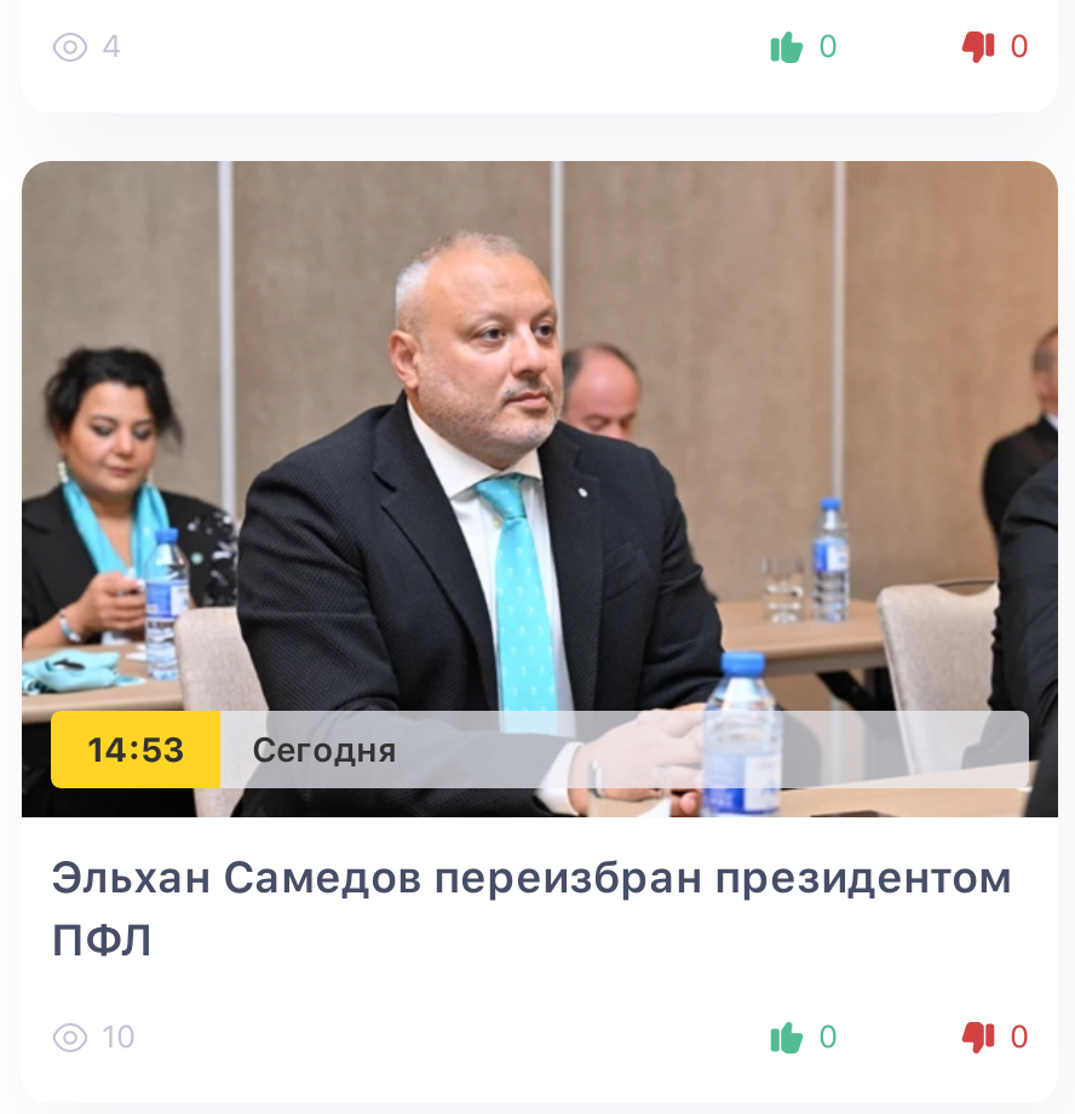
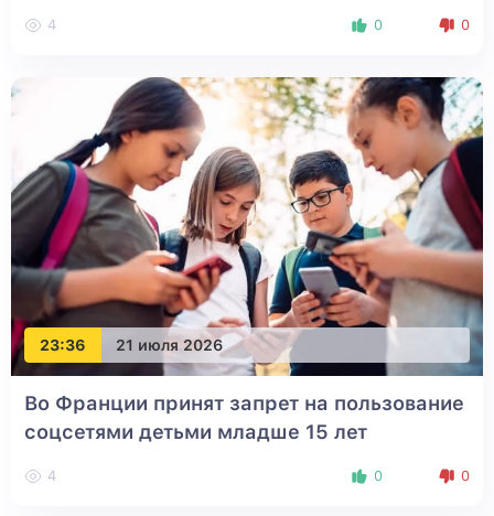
- [image]
- 14:53
- Сегодня
+ [image]
+ 23:36
+ 21 июля 2026

- Эльхан Самедов переизбран президентом
- ПФЛ
+ Во Франции принят запрет на пользование
+ соцсетями детьми младше 15 лет

- 10
+ 4
